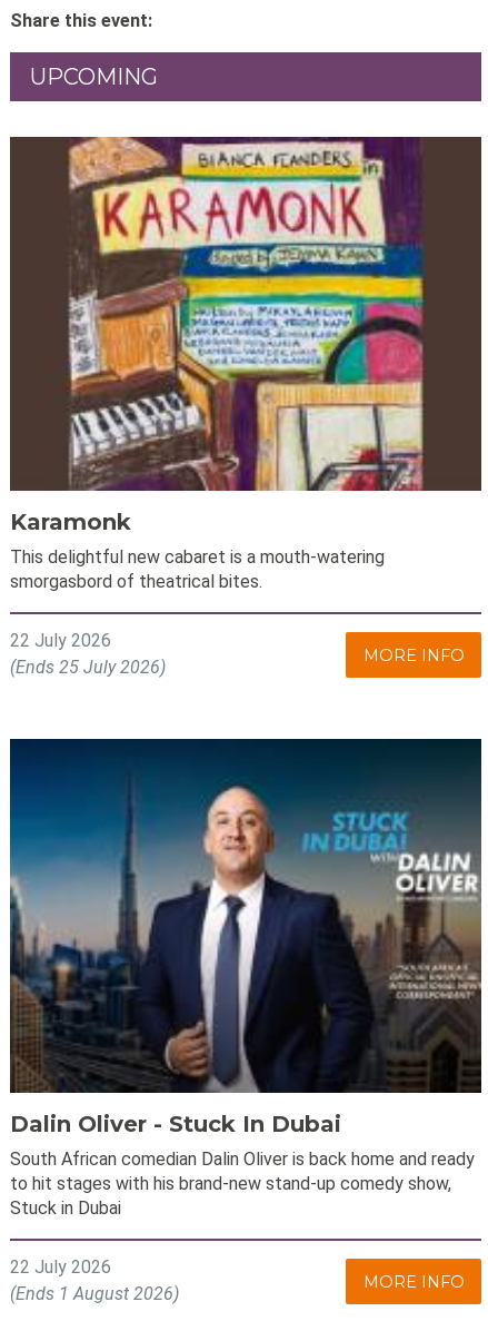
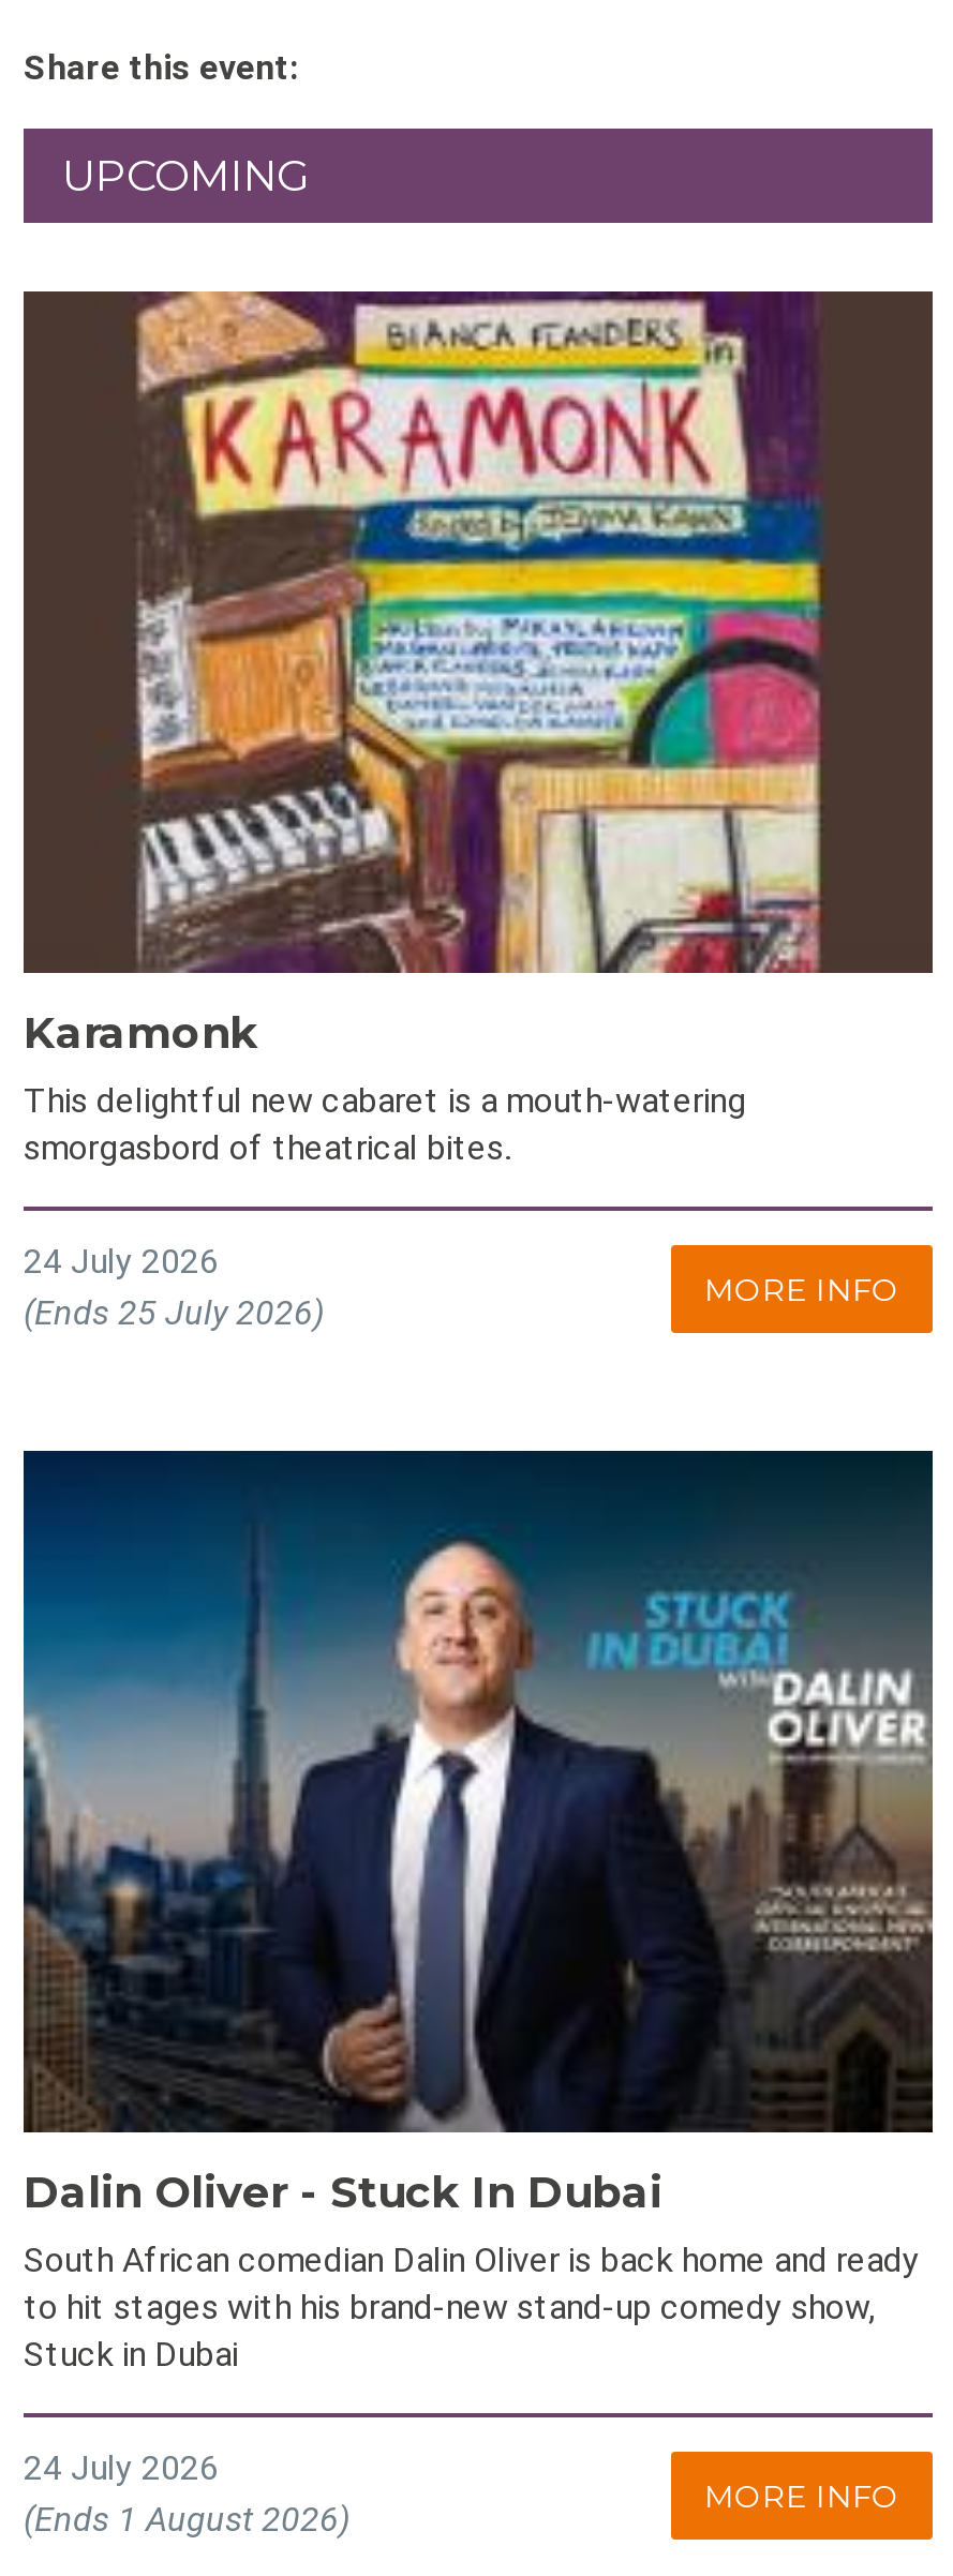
- 22 July 2026
+ 24 July 2026

- 22 July 2026
+ 24 July 2026
